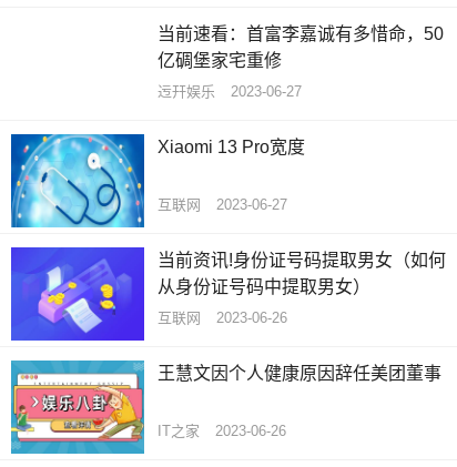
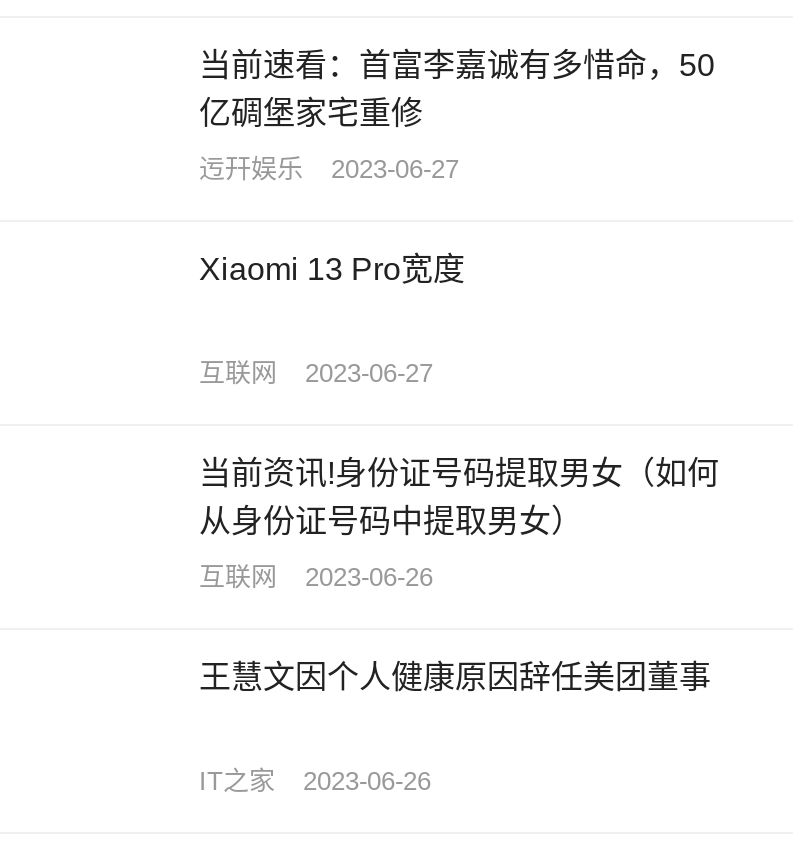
- [image]

- [image]

- [image]
